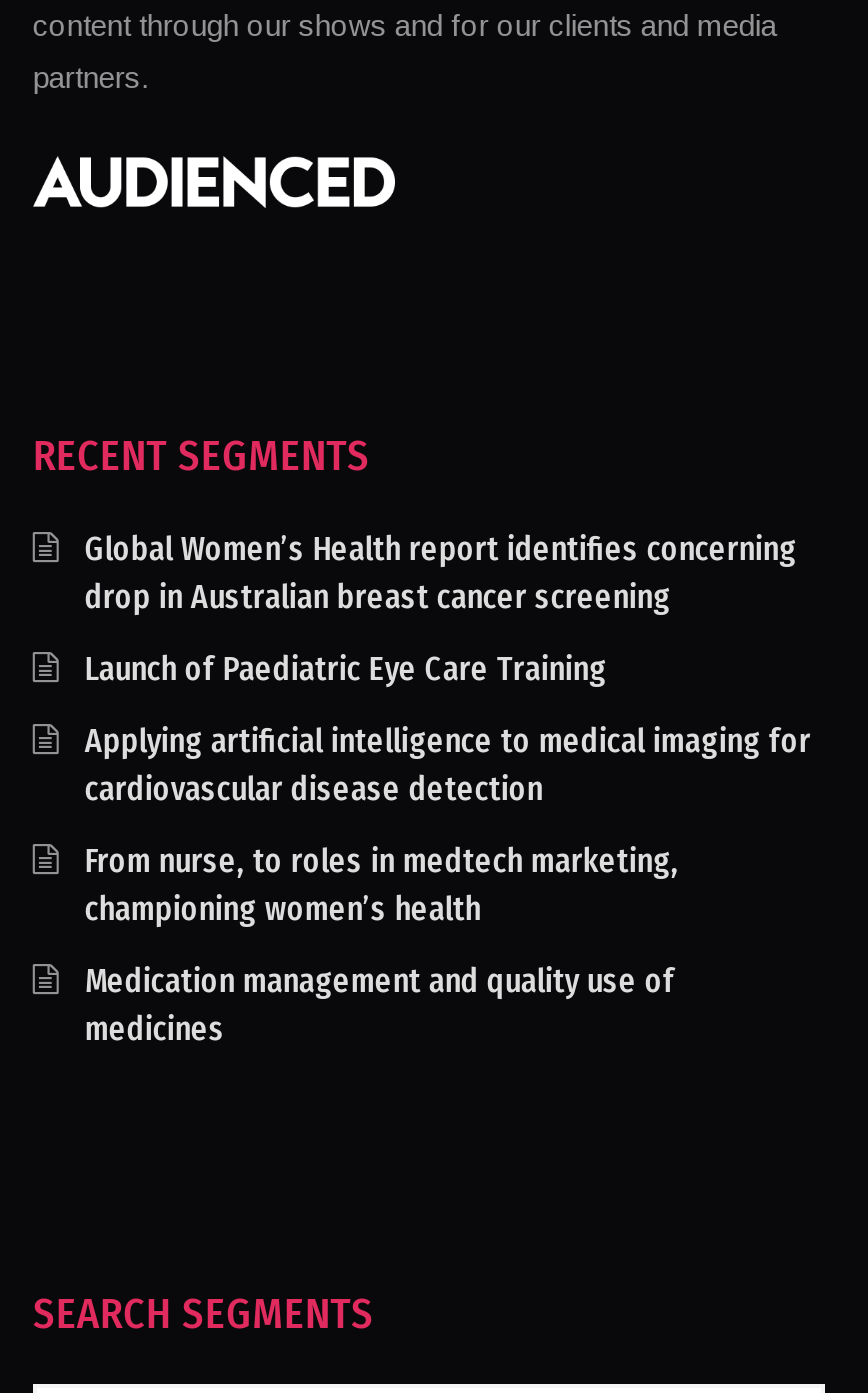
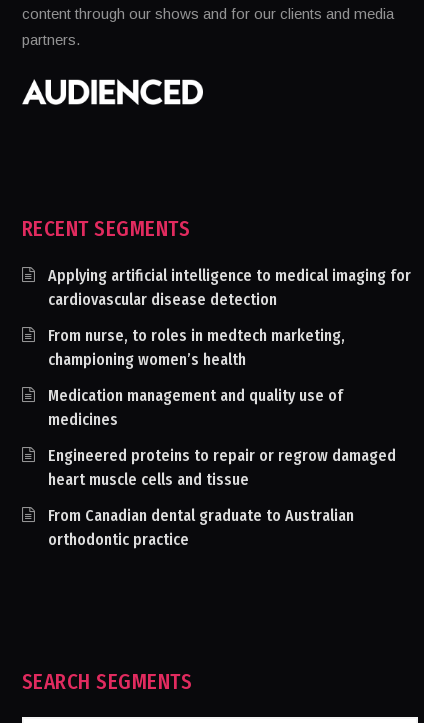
- Global Women’s Health report identifies concerning
- drop in Australian breast cancer screening
- Launch of Paediatric Eye Care Training

moved up: Applying artificial intelligence to medical imaging for | cardiovascular disease detection | From nurse, to roles in medtech marketing, | championing women’s health | Medication management and quality use of | medicines

+ Engineered proteins to repair or regrow damaged
+ heart muscle cells and tissue
+ From Canadian dental graduate to Australian
+ orthodontic practice
